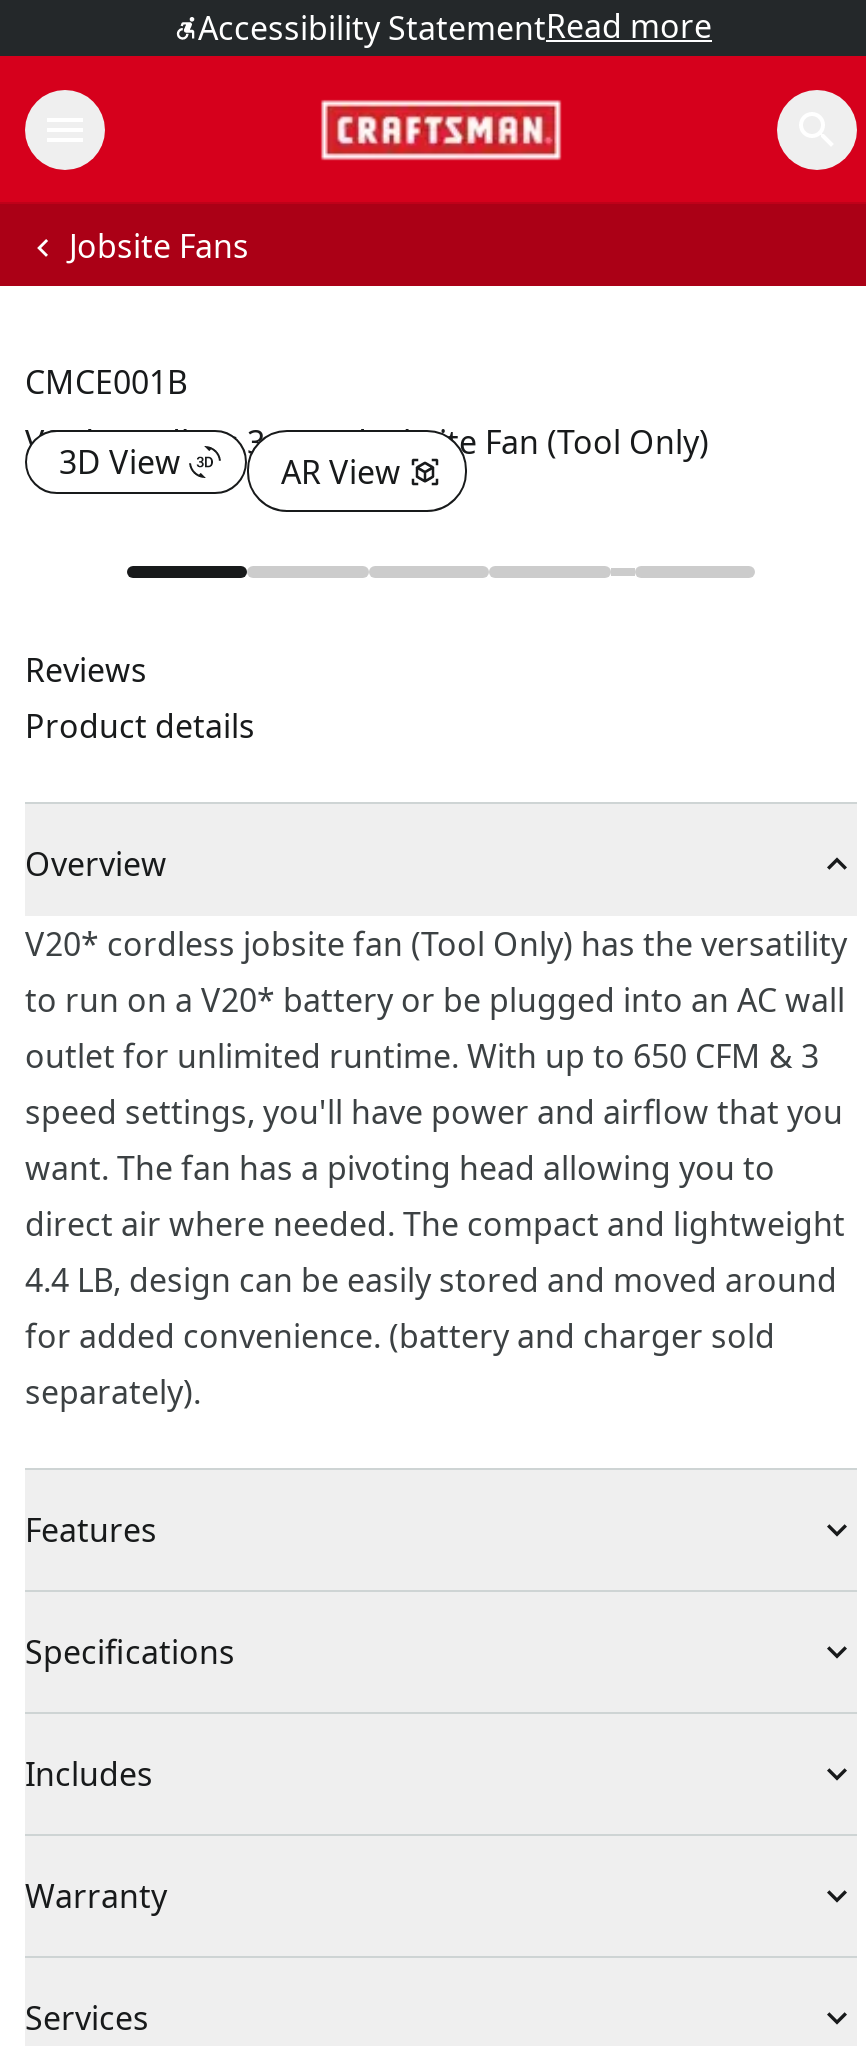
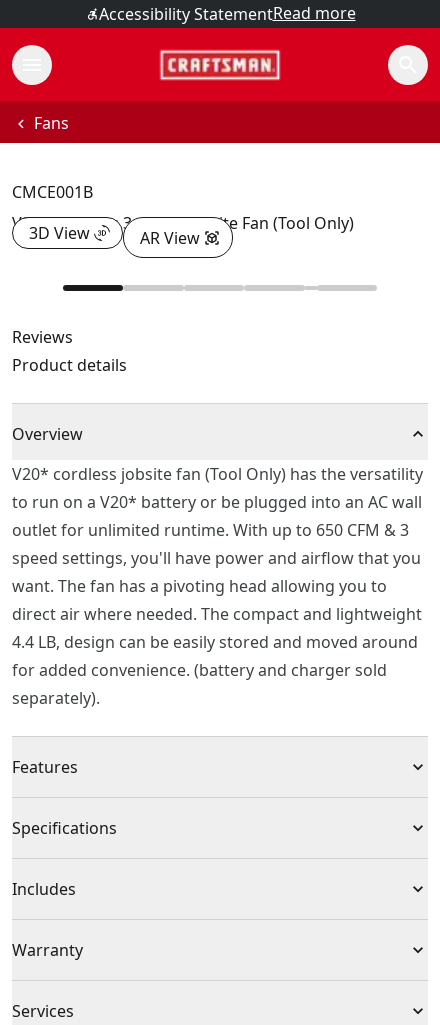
- Jobsite Fans
+ Fans
